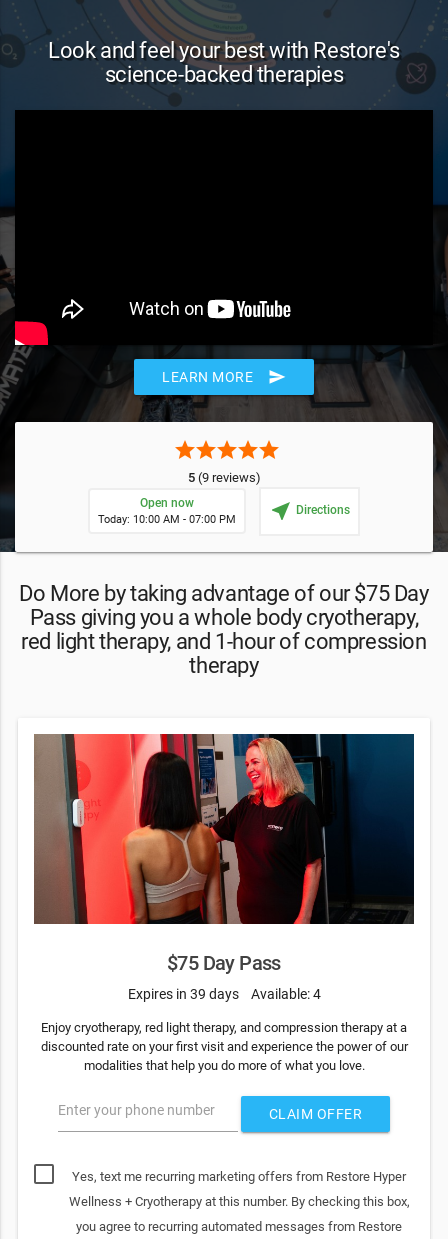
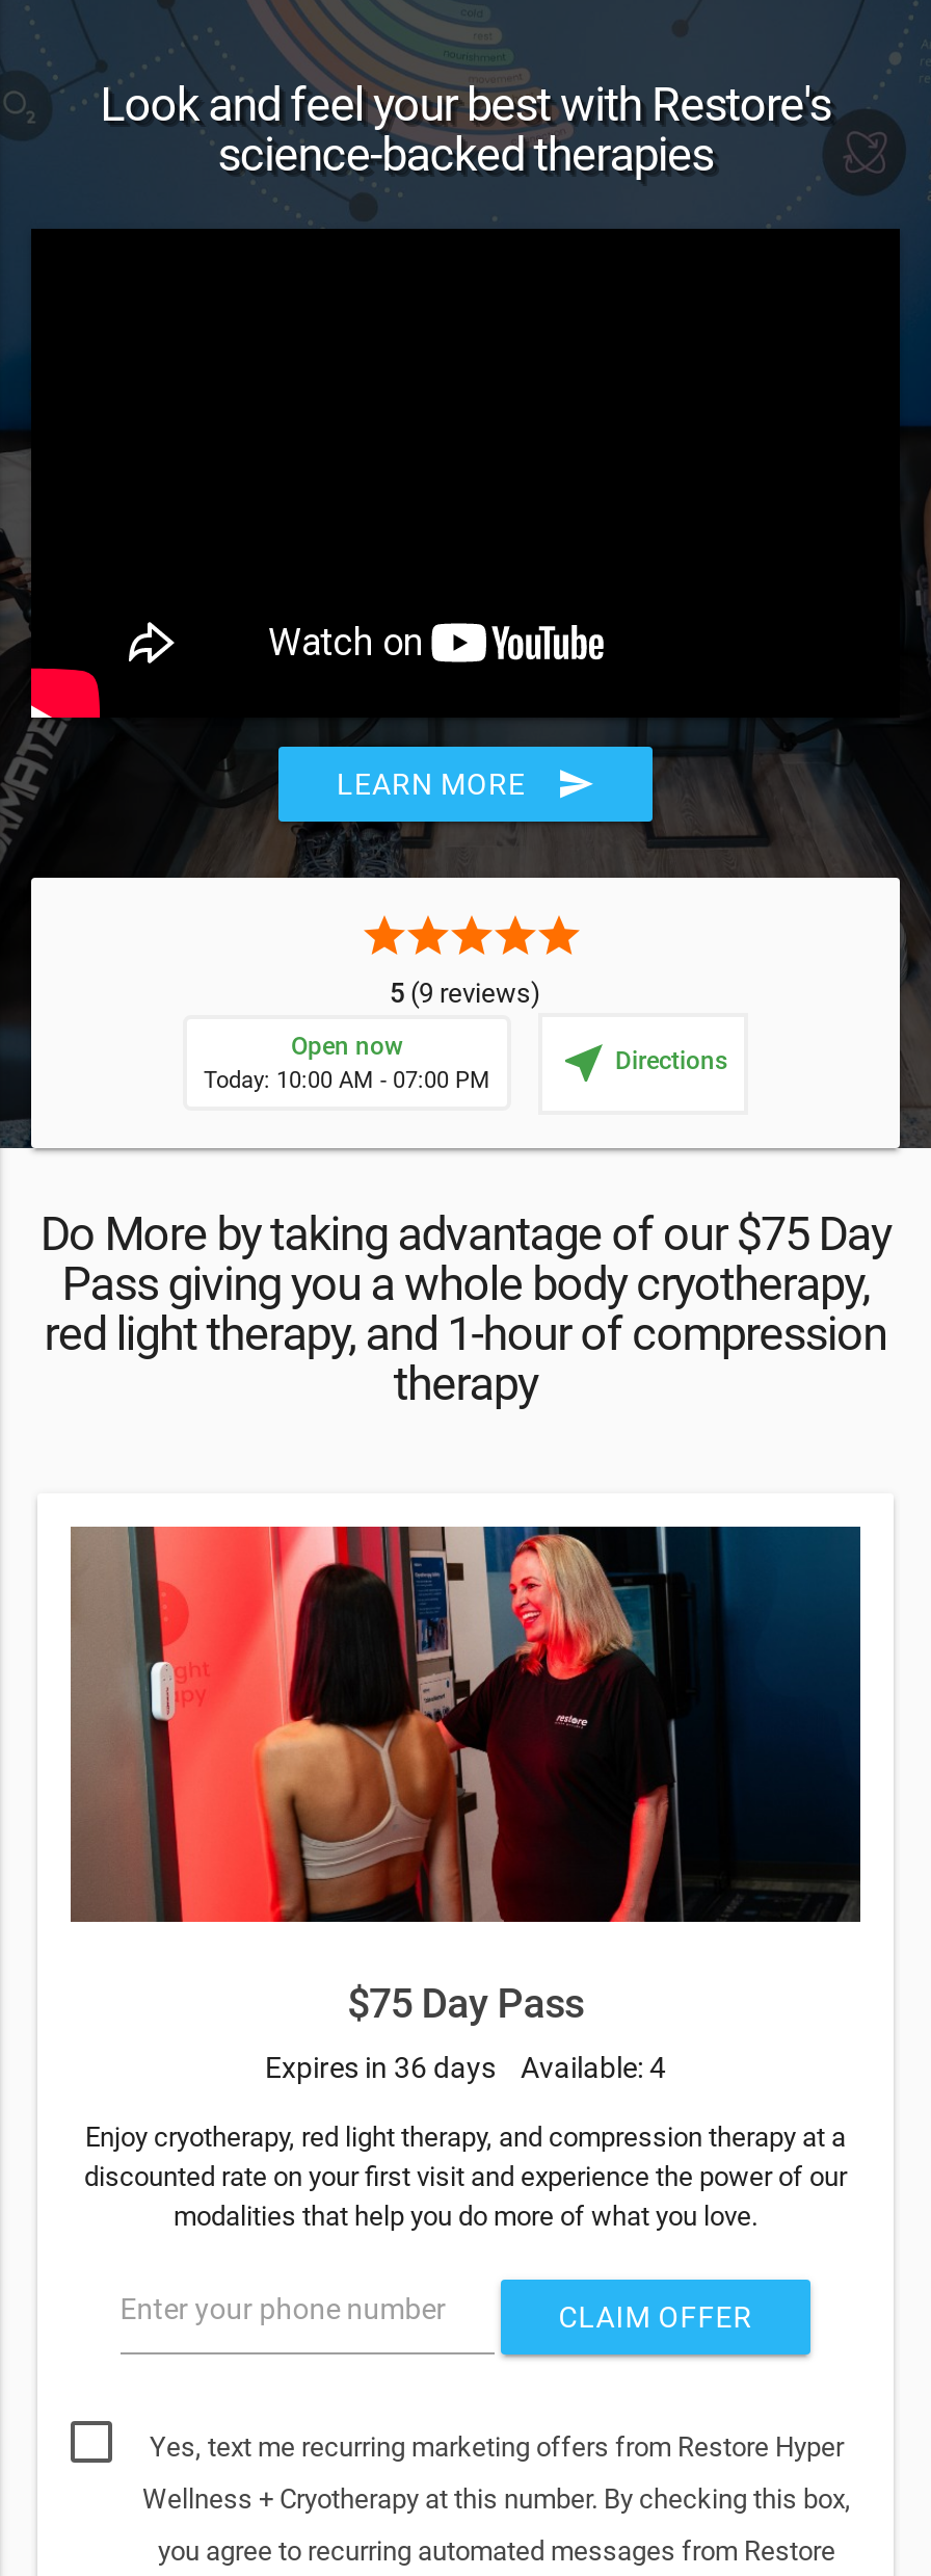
- Expires in 39 days
+ Expires in 36 days
